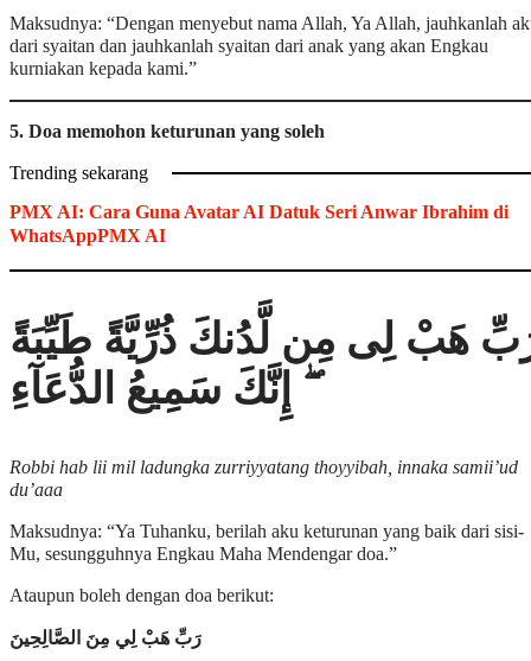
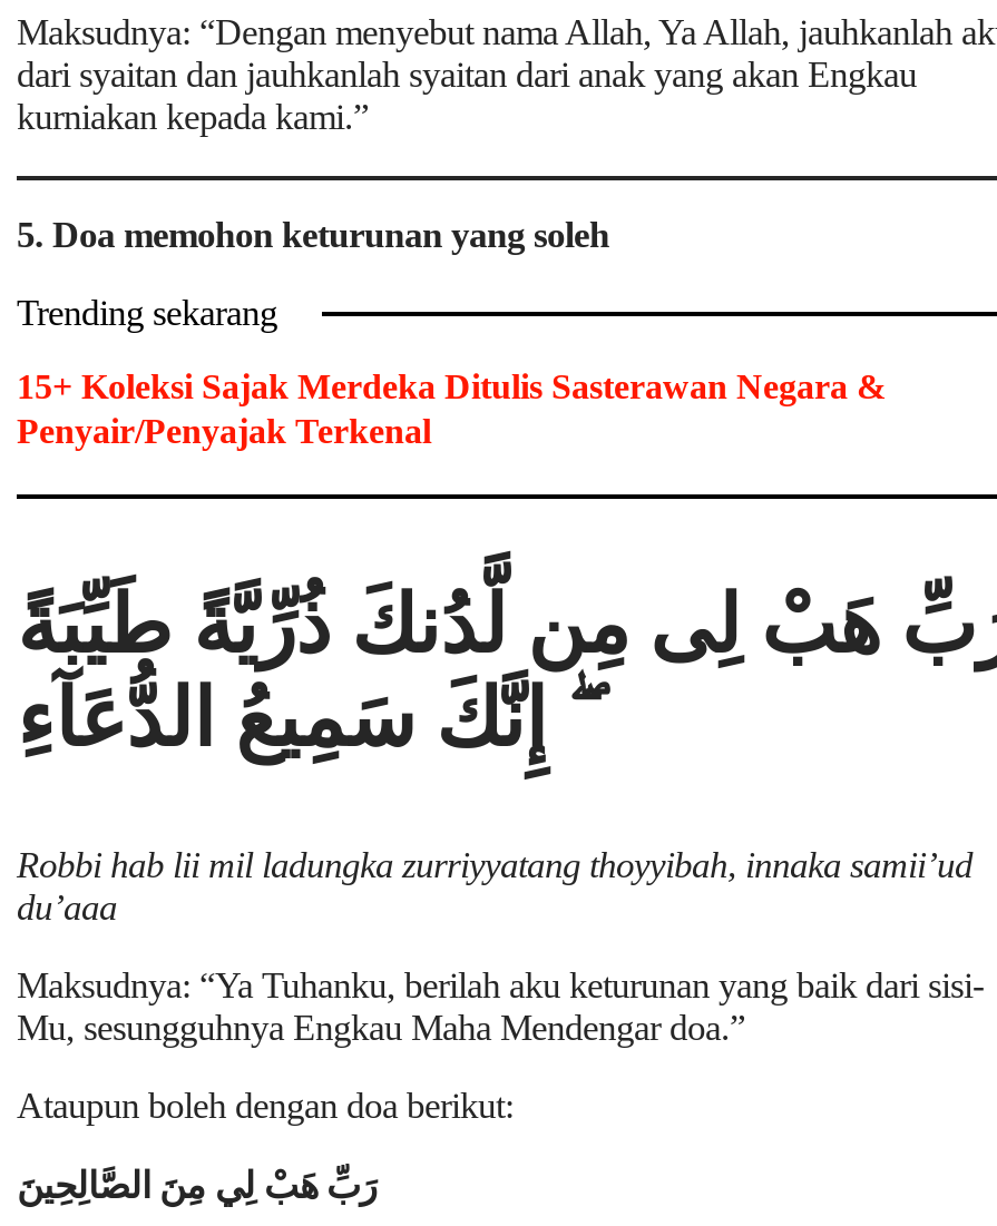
- PMX AI: Cara Guna Avatar AI Datuk Seri Anwar Ibrahim di
- WhatsAppPMX AI
+ 15+ Koleksi Sajak Merdeka Ditulis Sasterawan Negara &
+ Penyair/Penyajak Terkenal
